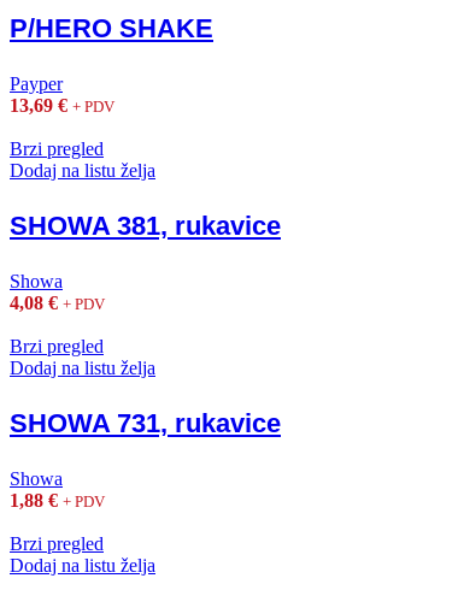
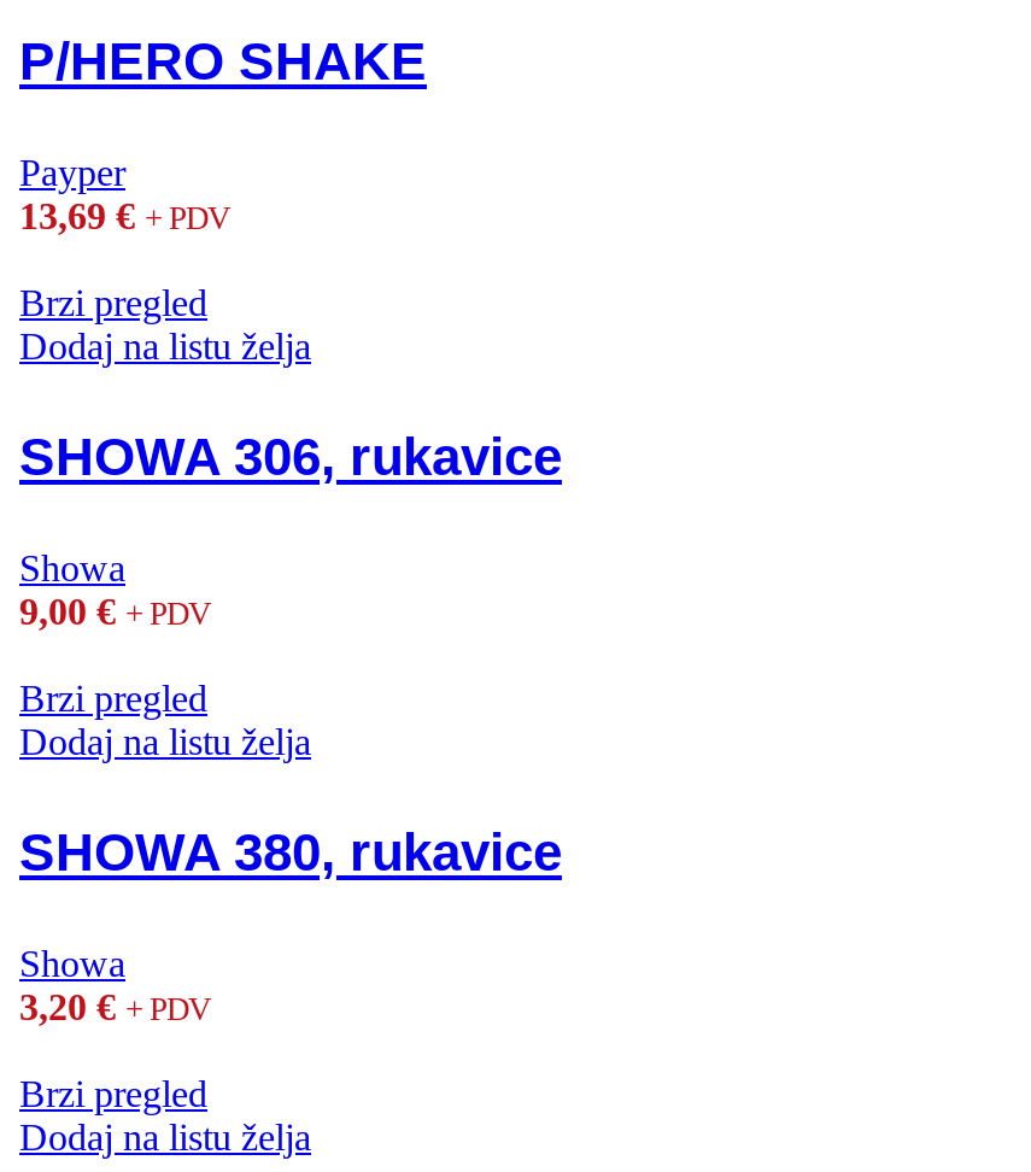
- SHOWA 381, rukavice
+ SHOWA 306, rukavice

- 4,08 € + PDV
+ 9,00 € + PDV

- SHOWA 731, rukavice
+ SHOWA 380, rukavice

- 1,88 € + PDV
+ 3,20 € + PDV
